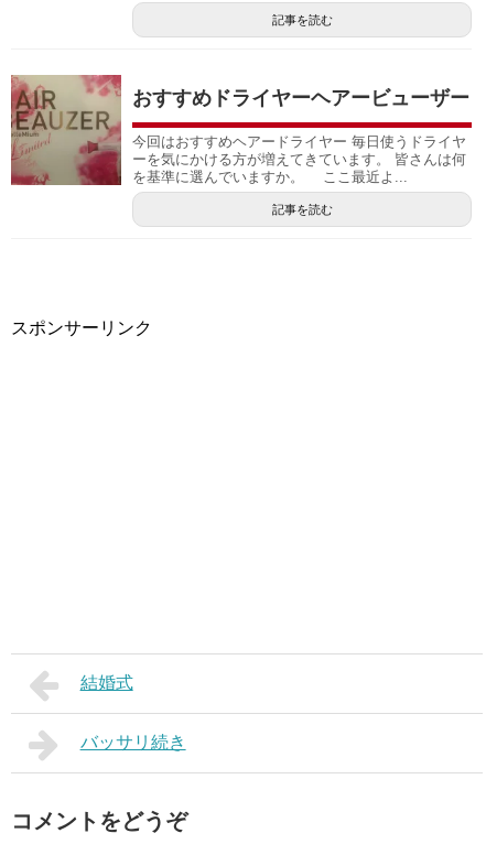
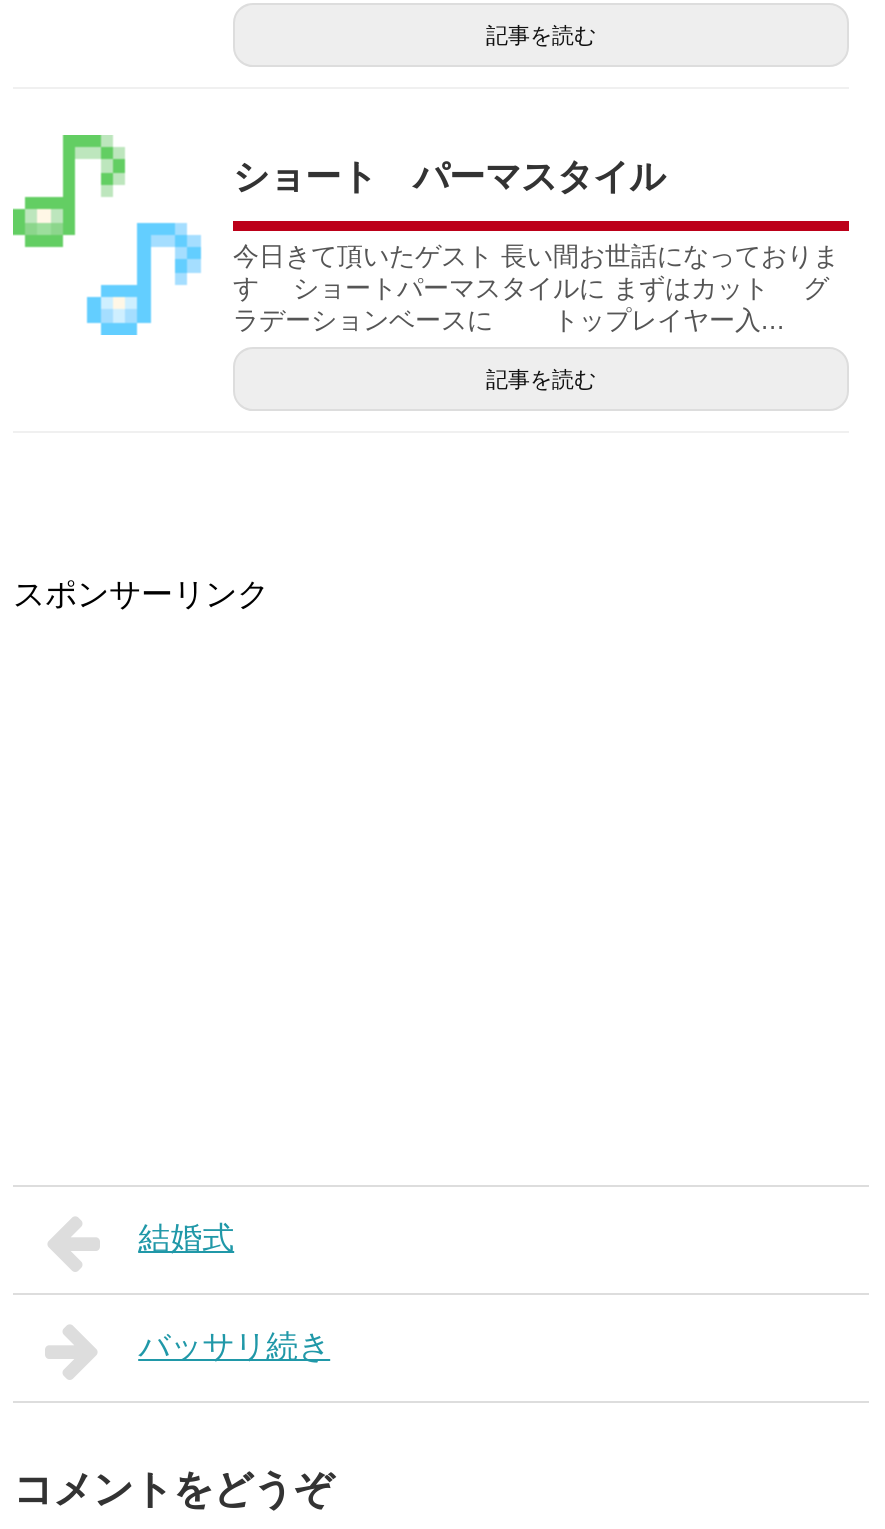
- [image]
- おすすめドライヤーヘアービューザー
+ [image]
+ ショート パーマスタイル

- 今回はおすすめヘアードライヤー 毎日使うドライヤ
- ーを気にかける方が増えてきています。 皆さんは何
- を基準に選んでいますか。 ここ最近よ...
+ 今日きて頂いたゲスト 長い間お世話になっておりま
+ す ショートパーマスタイルに まずはカット グ
+ ラデーションベースに トップレイヤー入...
